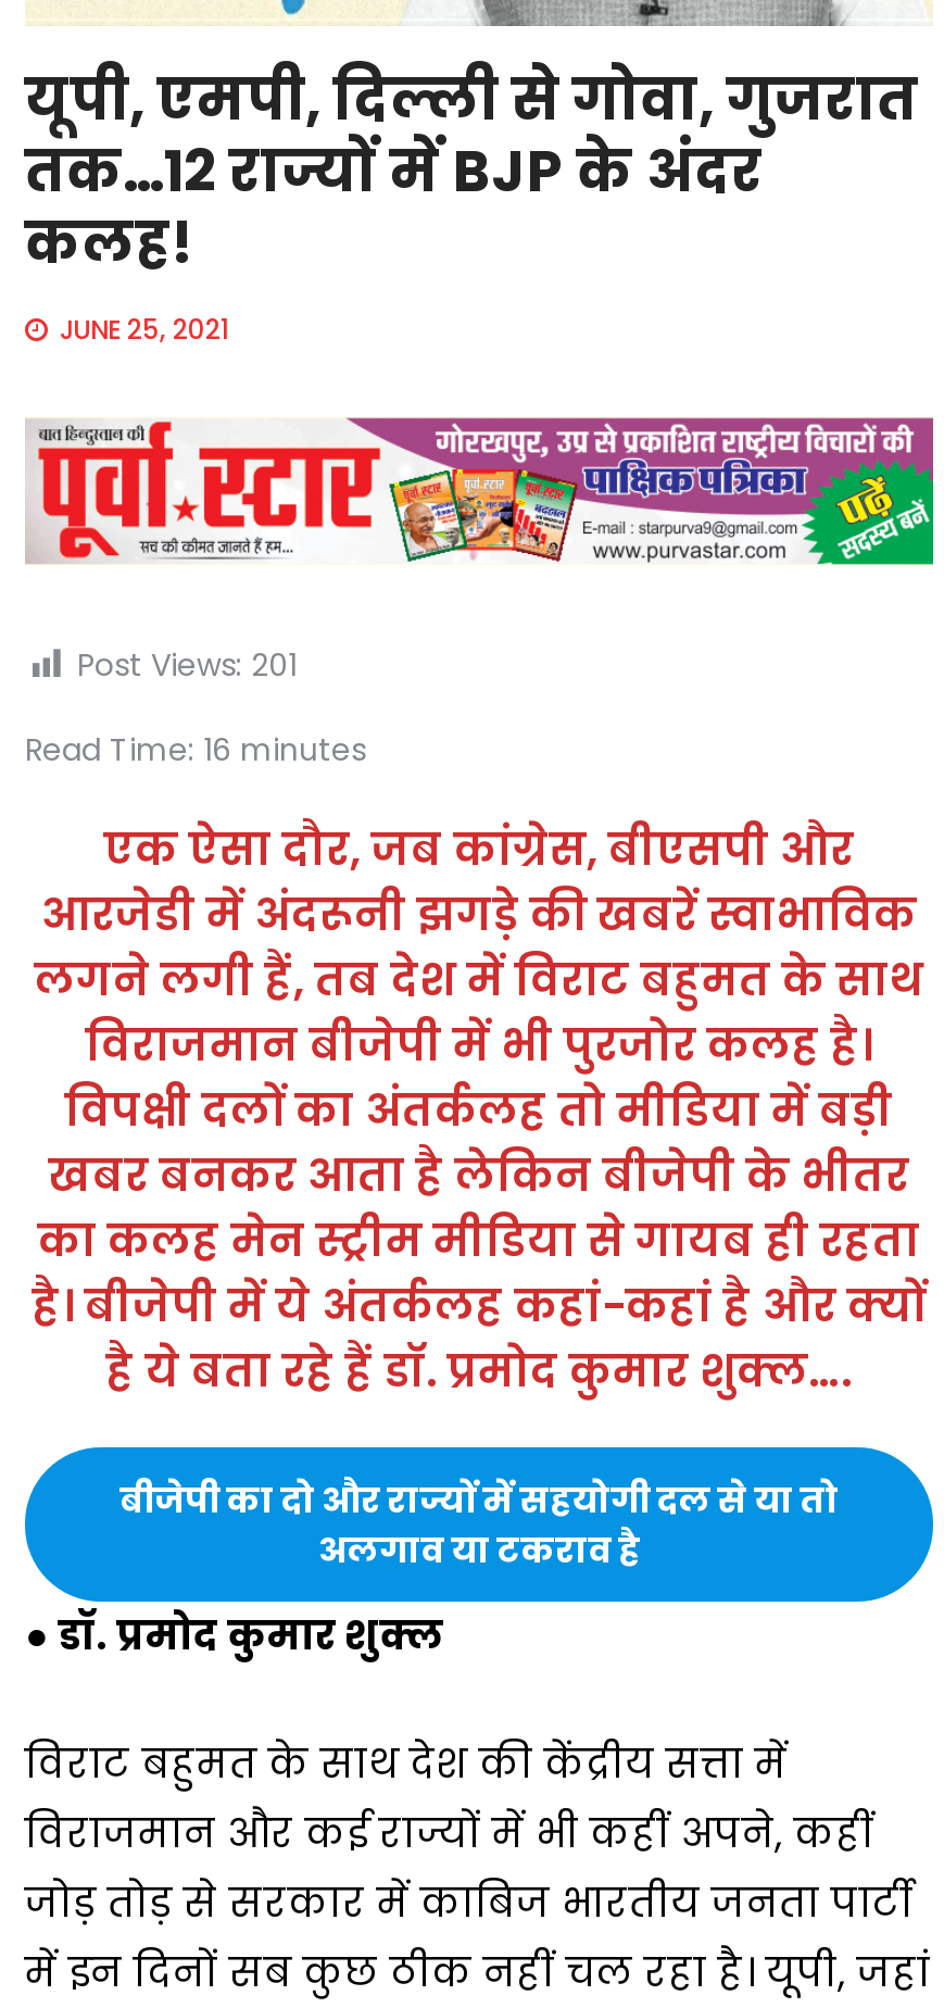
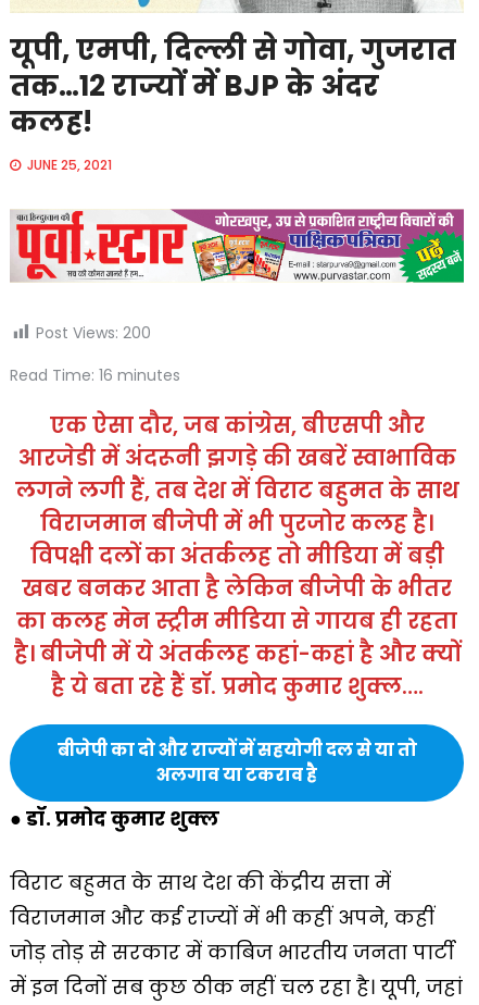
- Post Views: 201
+ Post Views: 200
